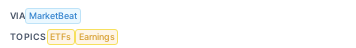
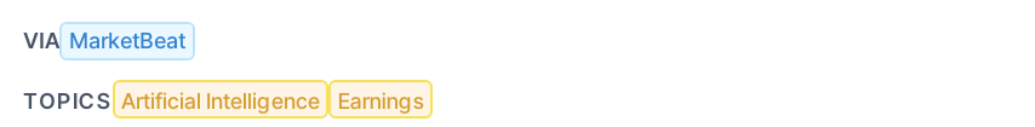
- TOPICS ETFs
+ TOPICS Artificial Intelligence
